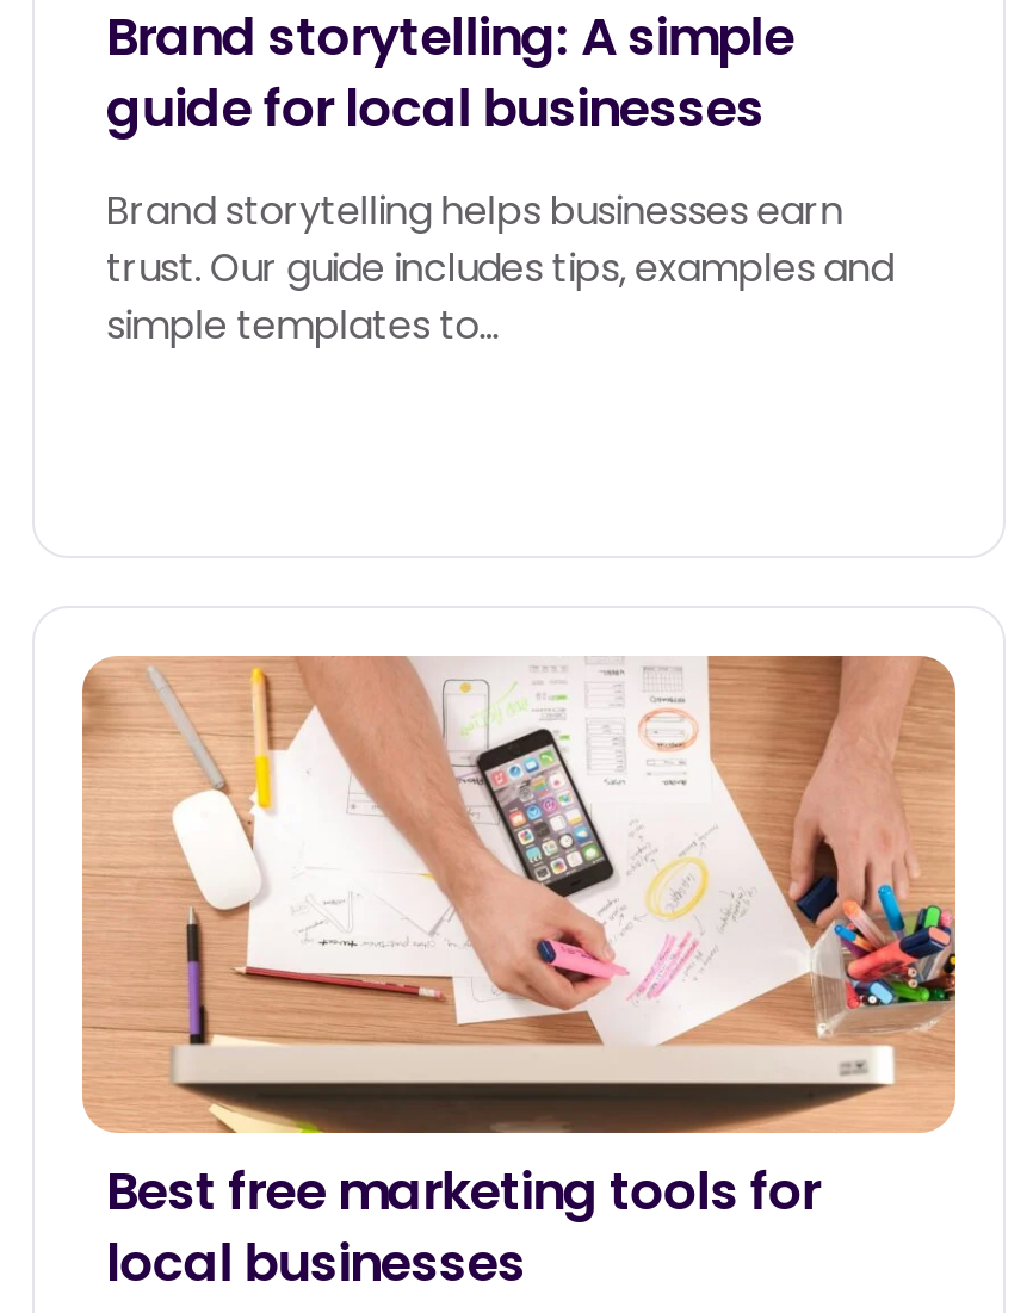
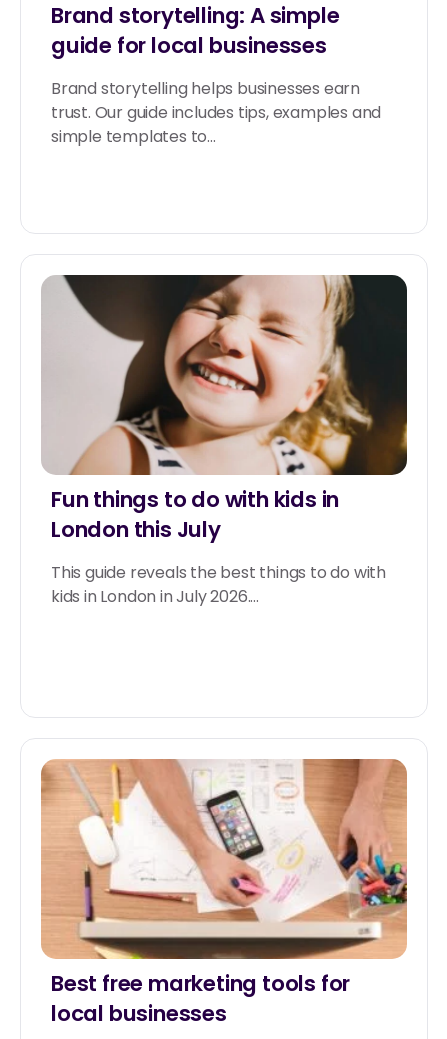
+ [image]
+ Fun things to do with kids in
+ London this July
+ This guide reveals the best things to do with
+ kids in London in July 2026....
